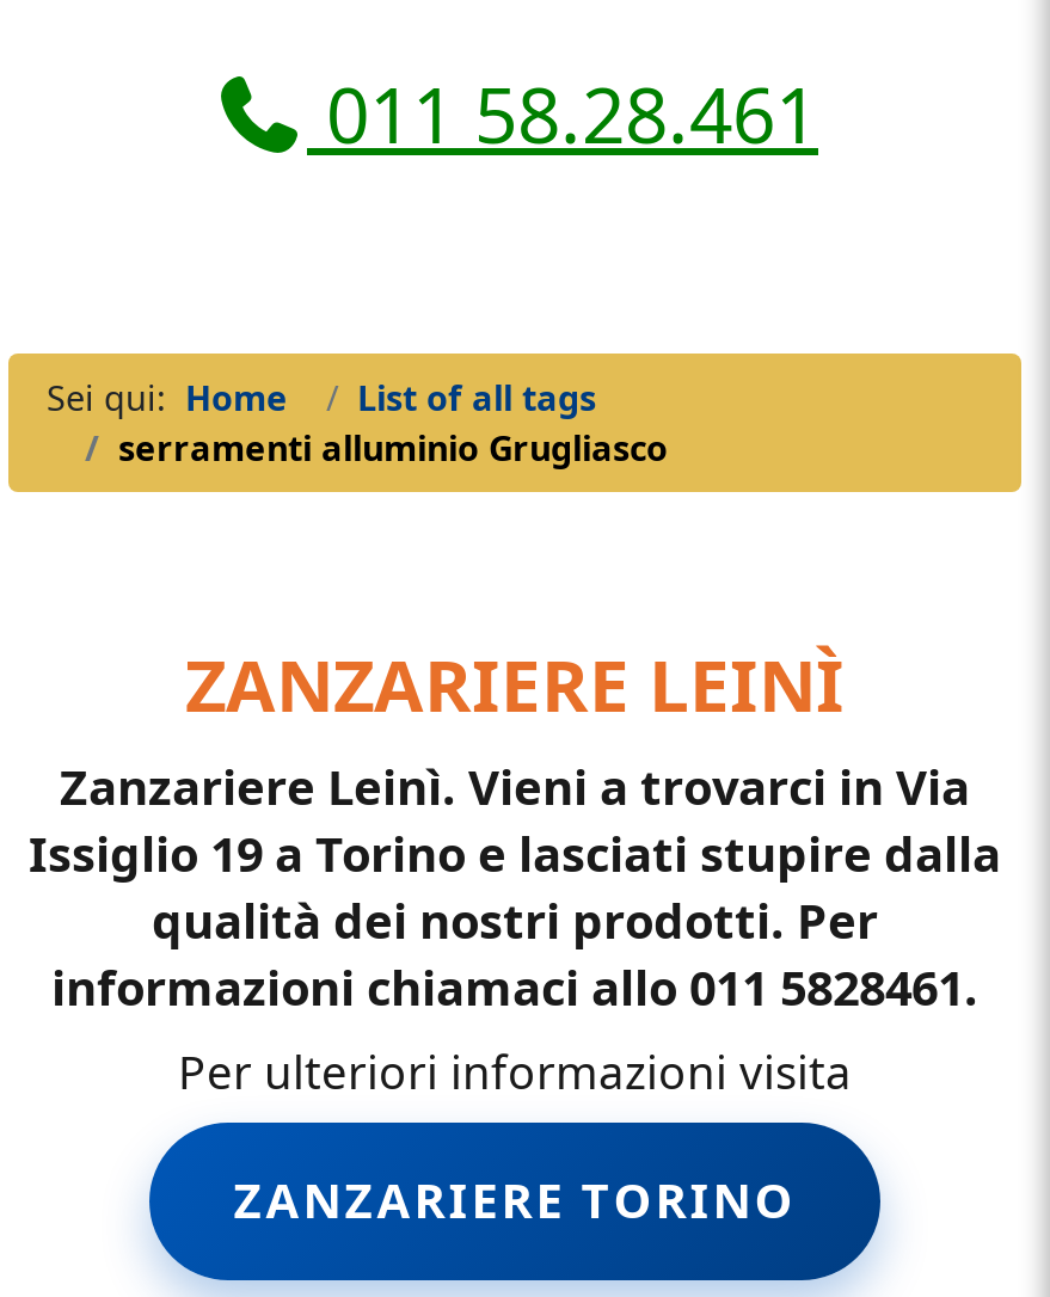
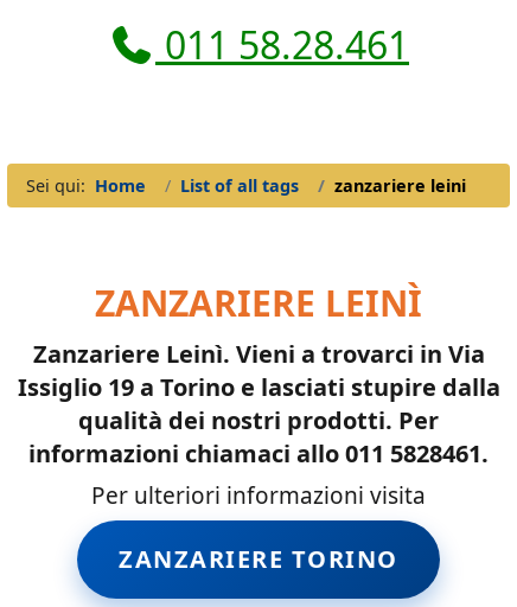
- serramenti alluminio Grugliasco
+ zanzariere leini
